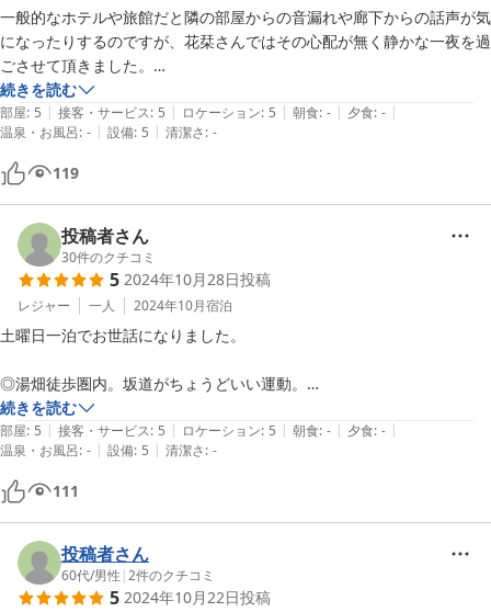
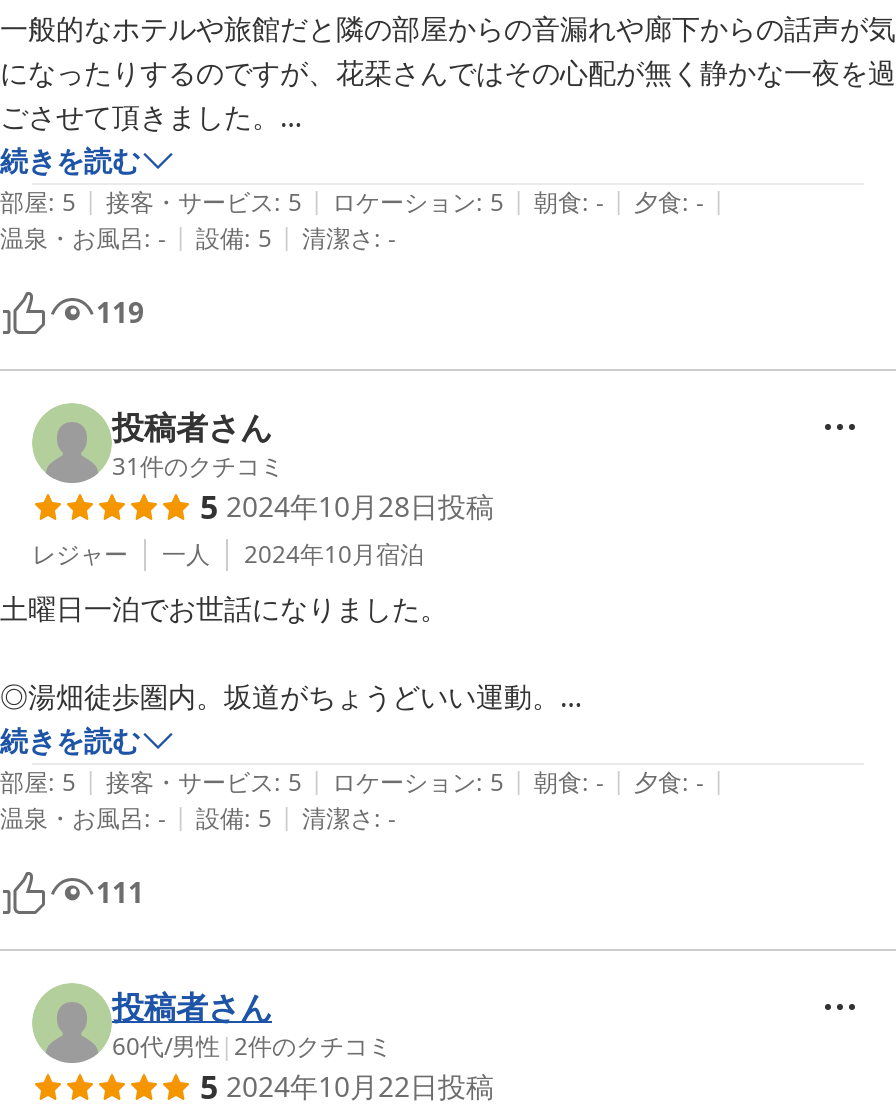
- 30件のクチコミ
+ 31件のクチコミ
